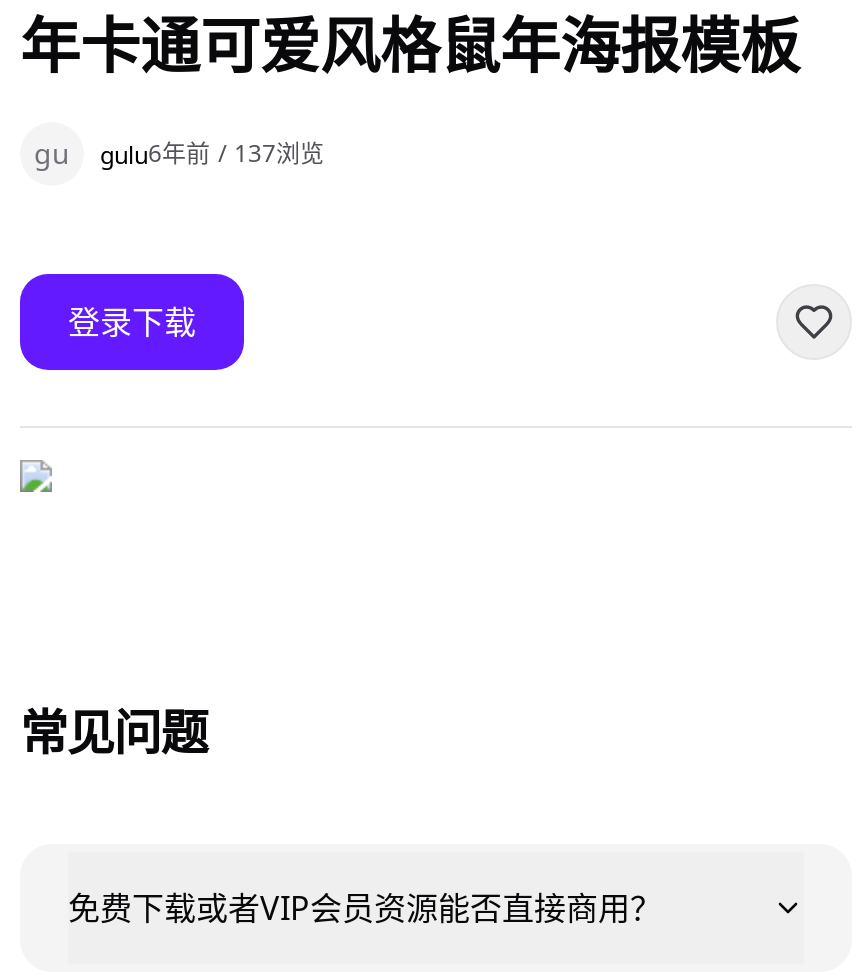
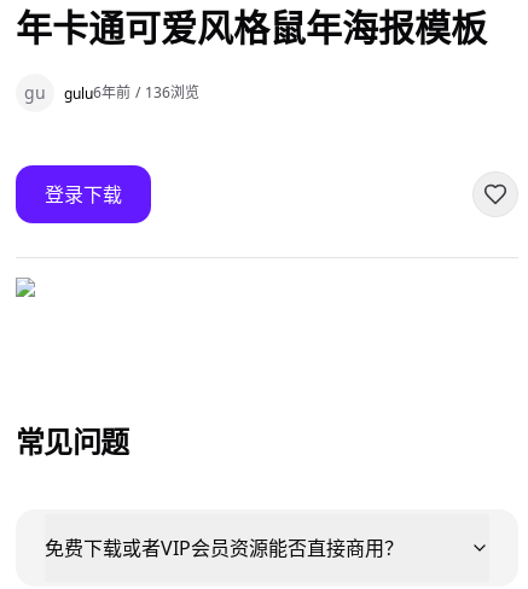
- gulu6年前 / 137浏览
+ gulu6年前 / 136浏览
